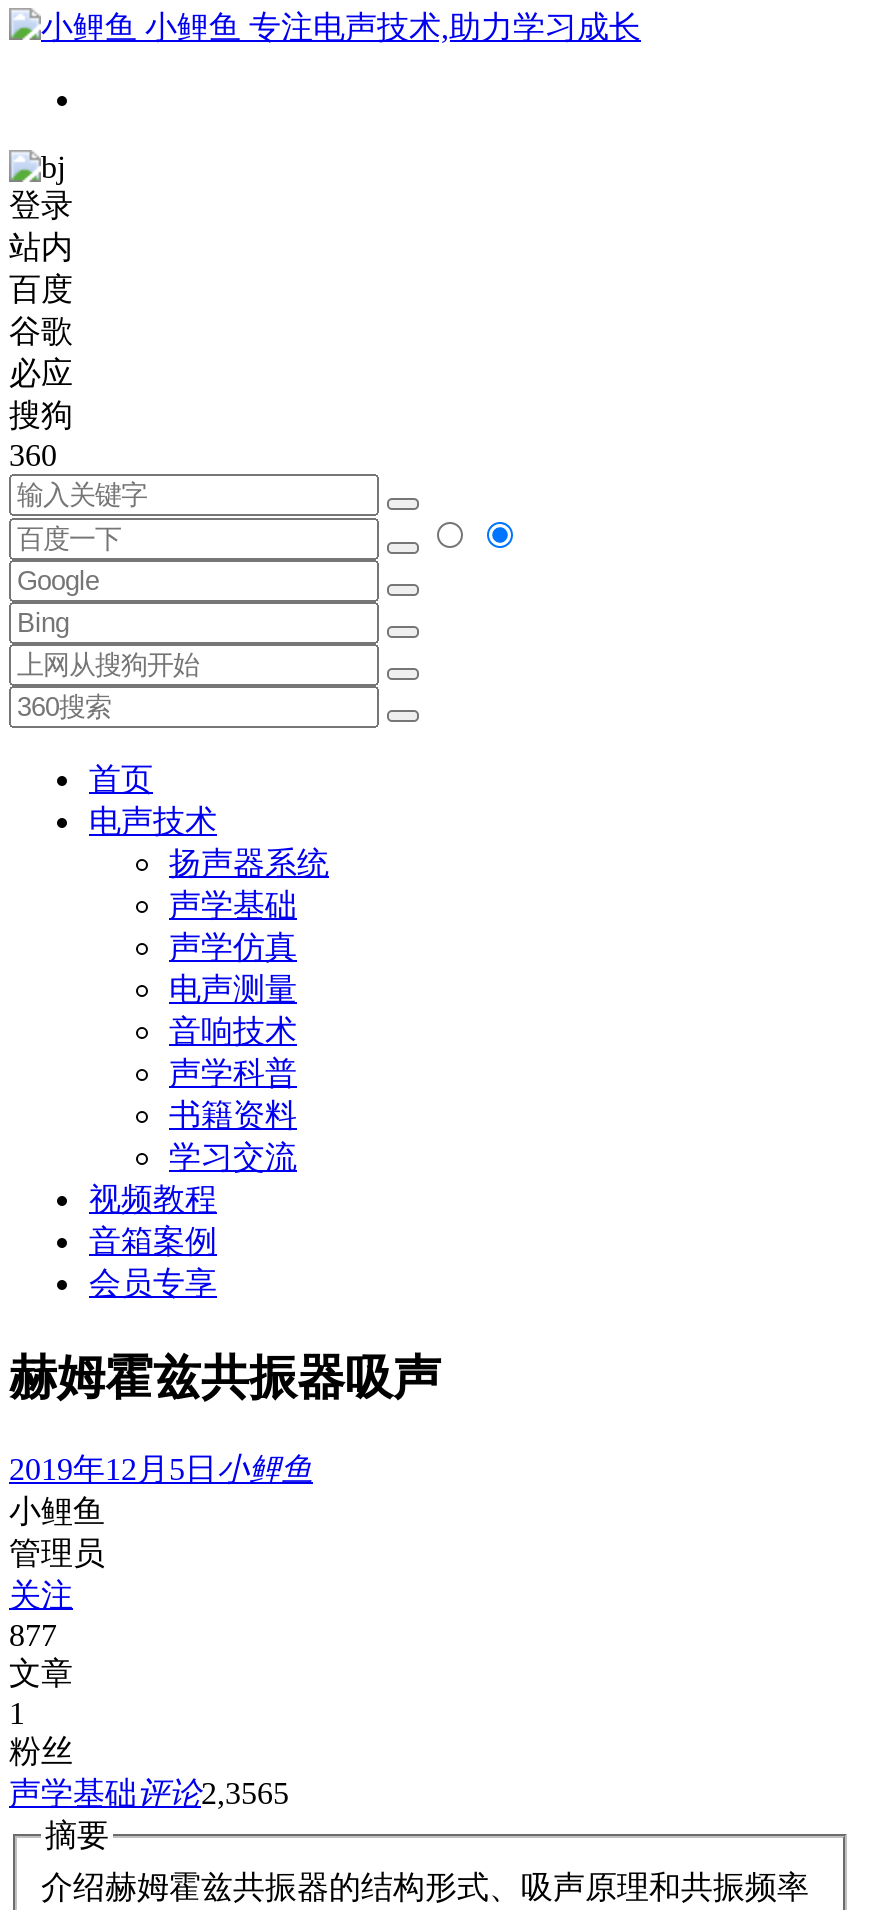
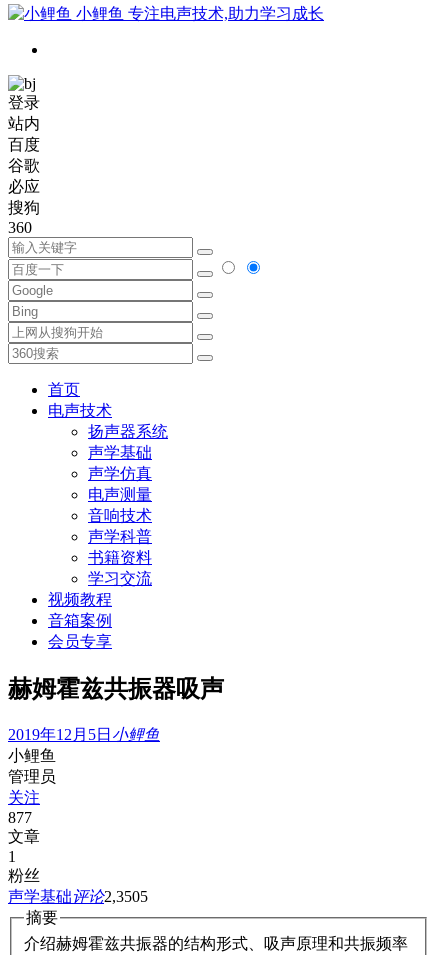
- 声学基础评论2,3565
+ 声学基础评论2,3505
